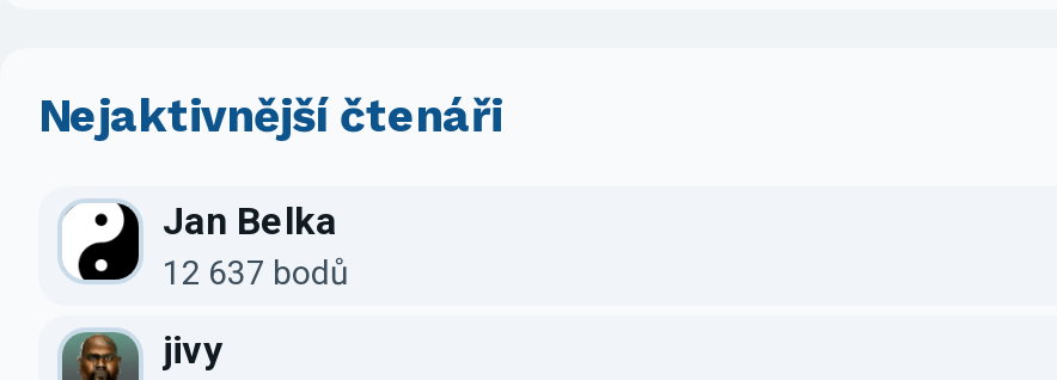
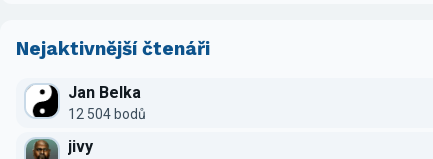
- 12 637 bodů
+ 12 504 bodů
